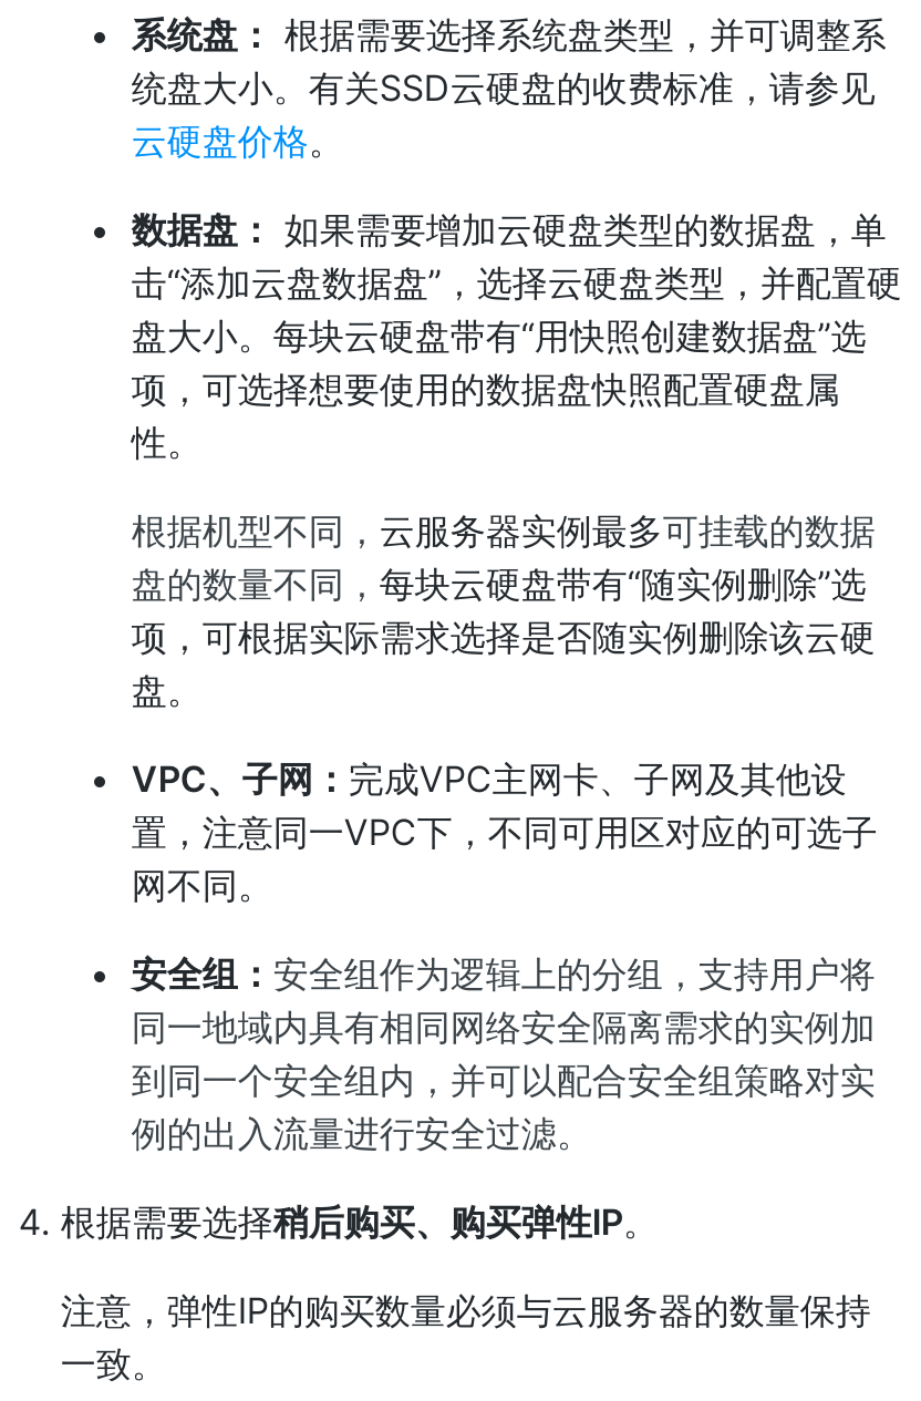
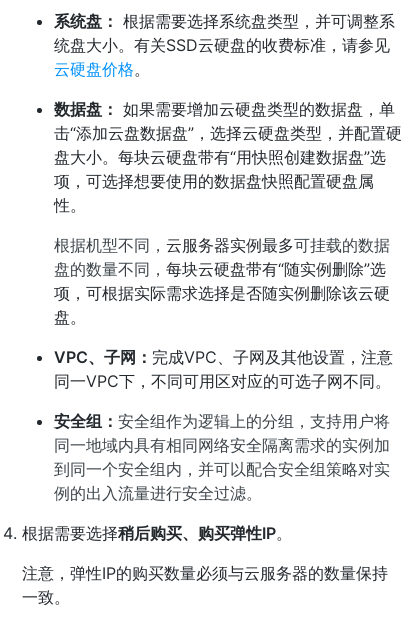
- VPC、子网：完成VPC主网卡、子网及其他设
- 置，注意同一VPC下，不同可用区对应的可选子
- 网不同。
+ VPC、子网：完成VPC、子网及其他设置，注意
+ 同一VPC下，不同可用区对应的可选子网不同。
